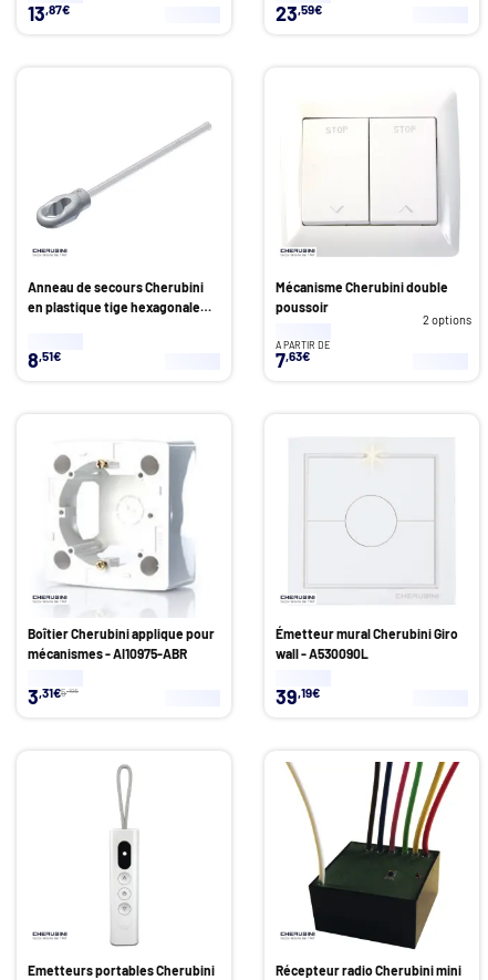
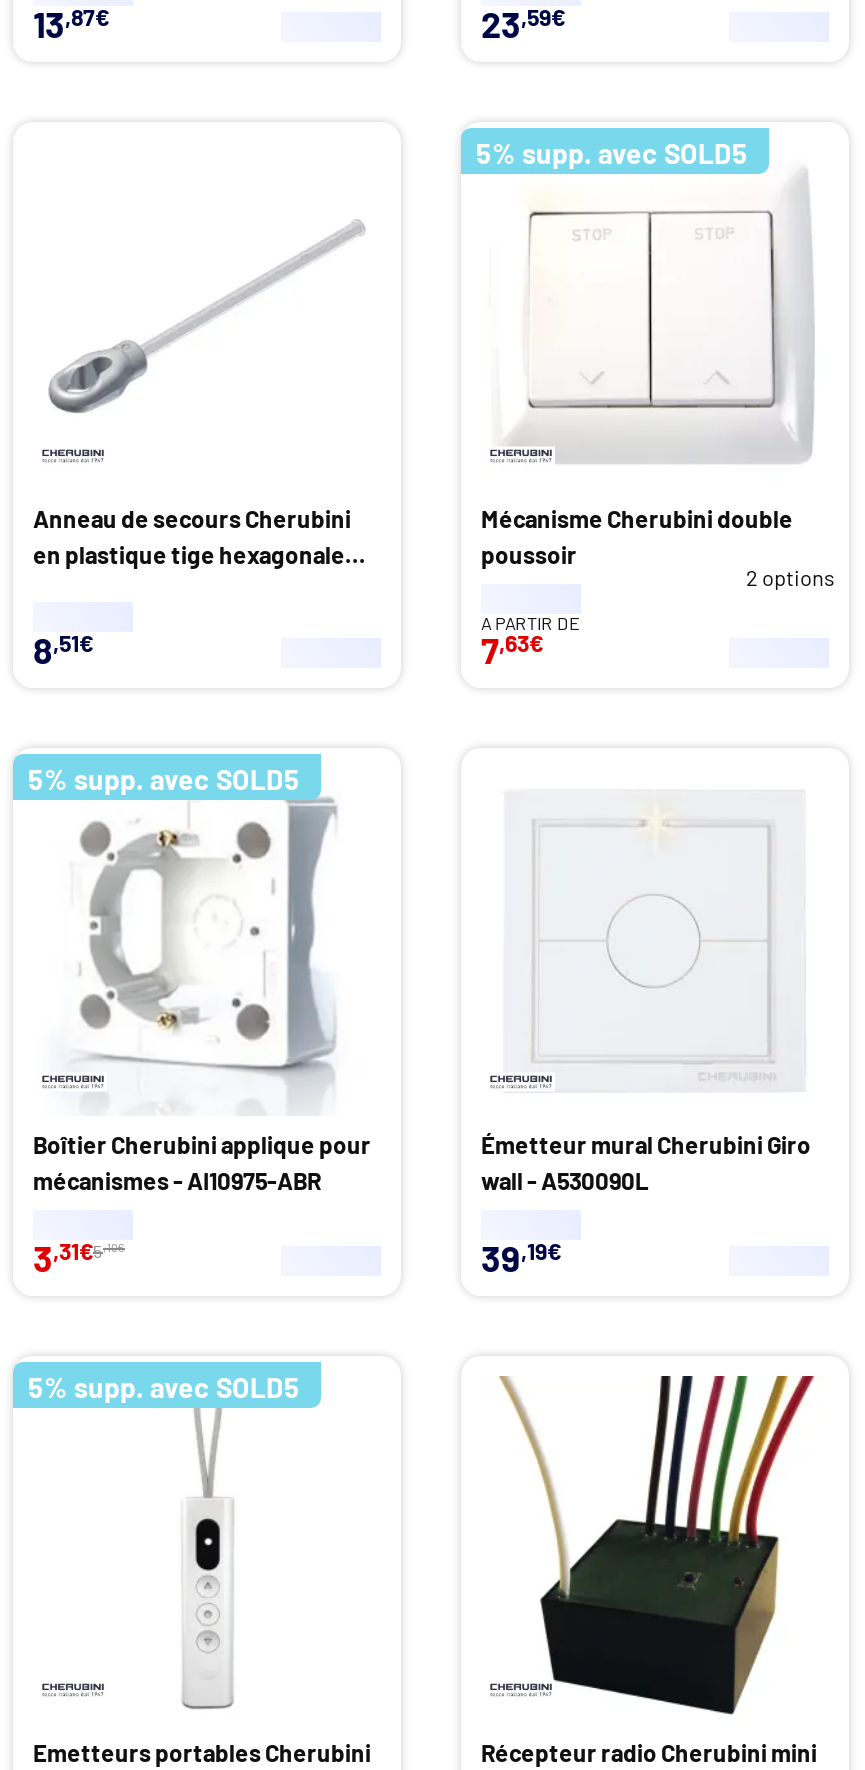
+ 5% supp. avec SOLD5

+ 5% supp. avec SOLD5

+ 5% supp. avec SOLD5
